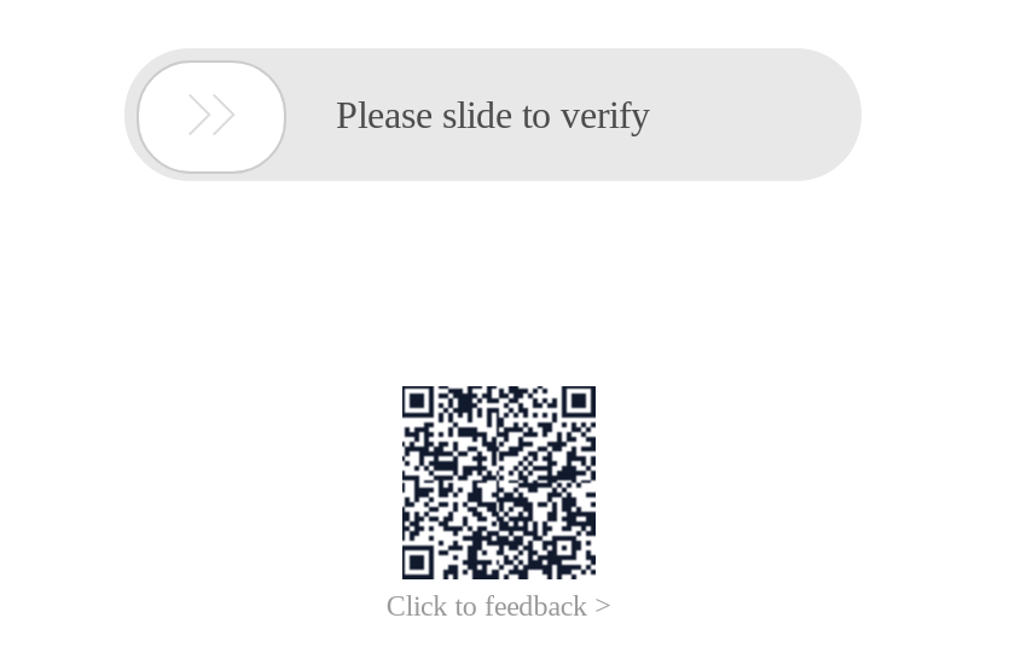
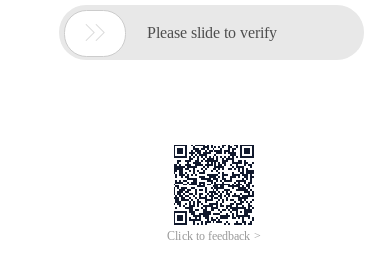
- [image]
+ [image]
